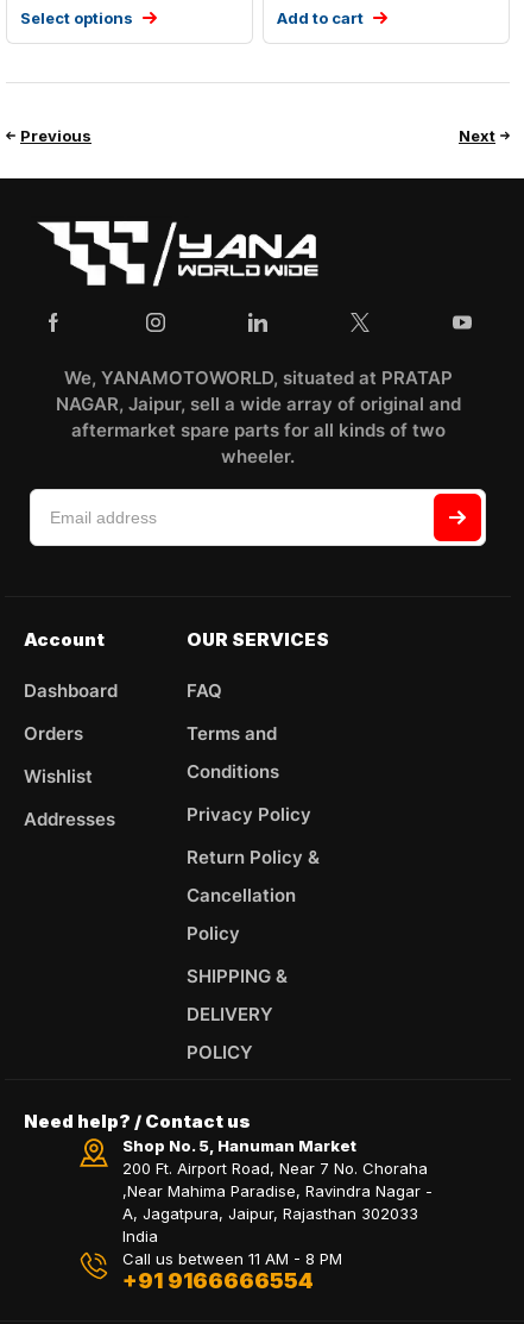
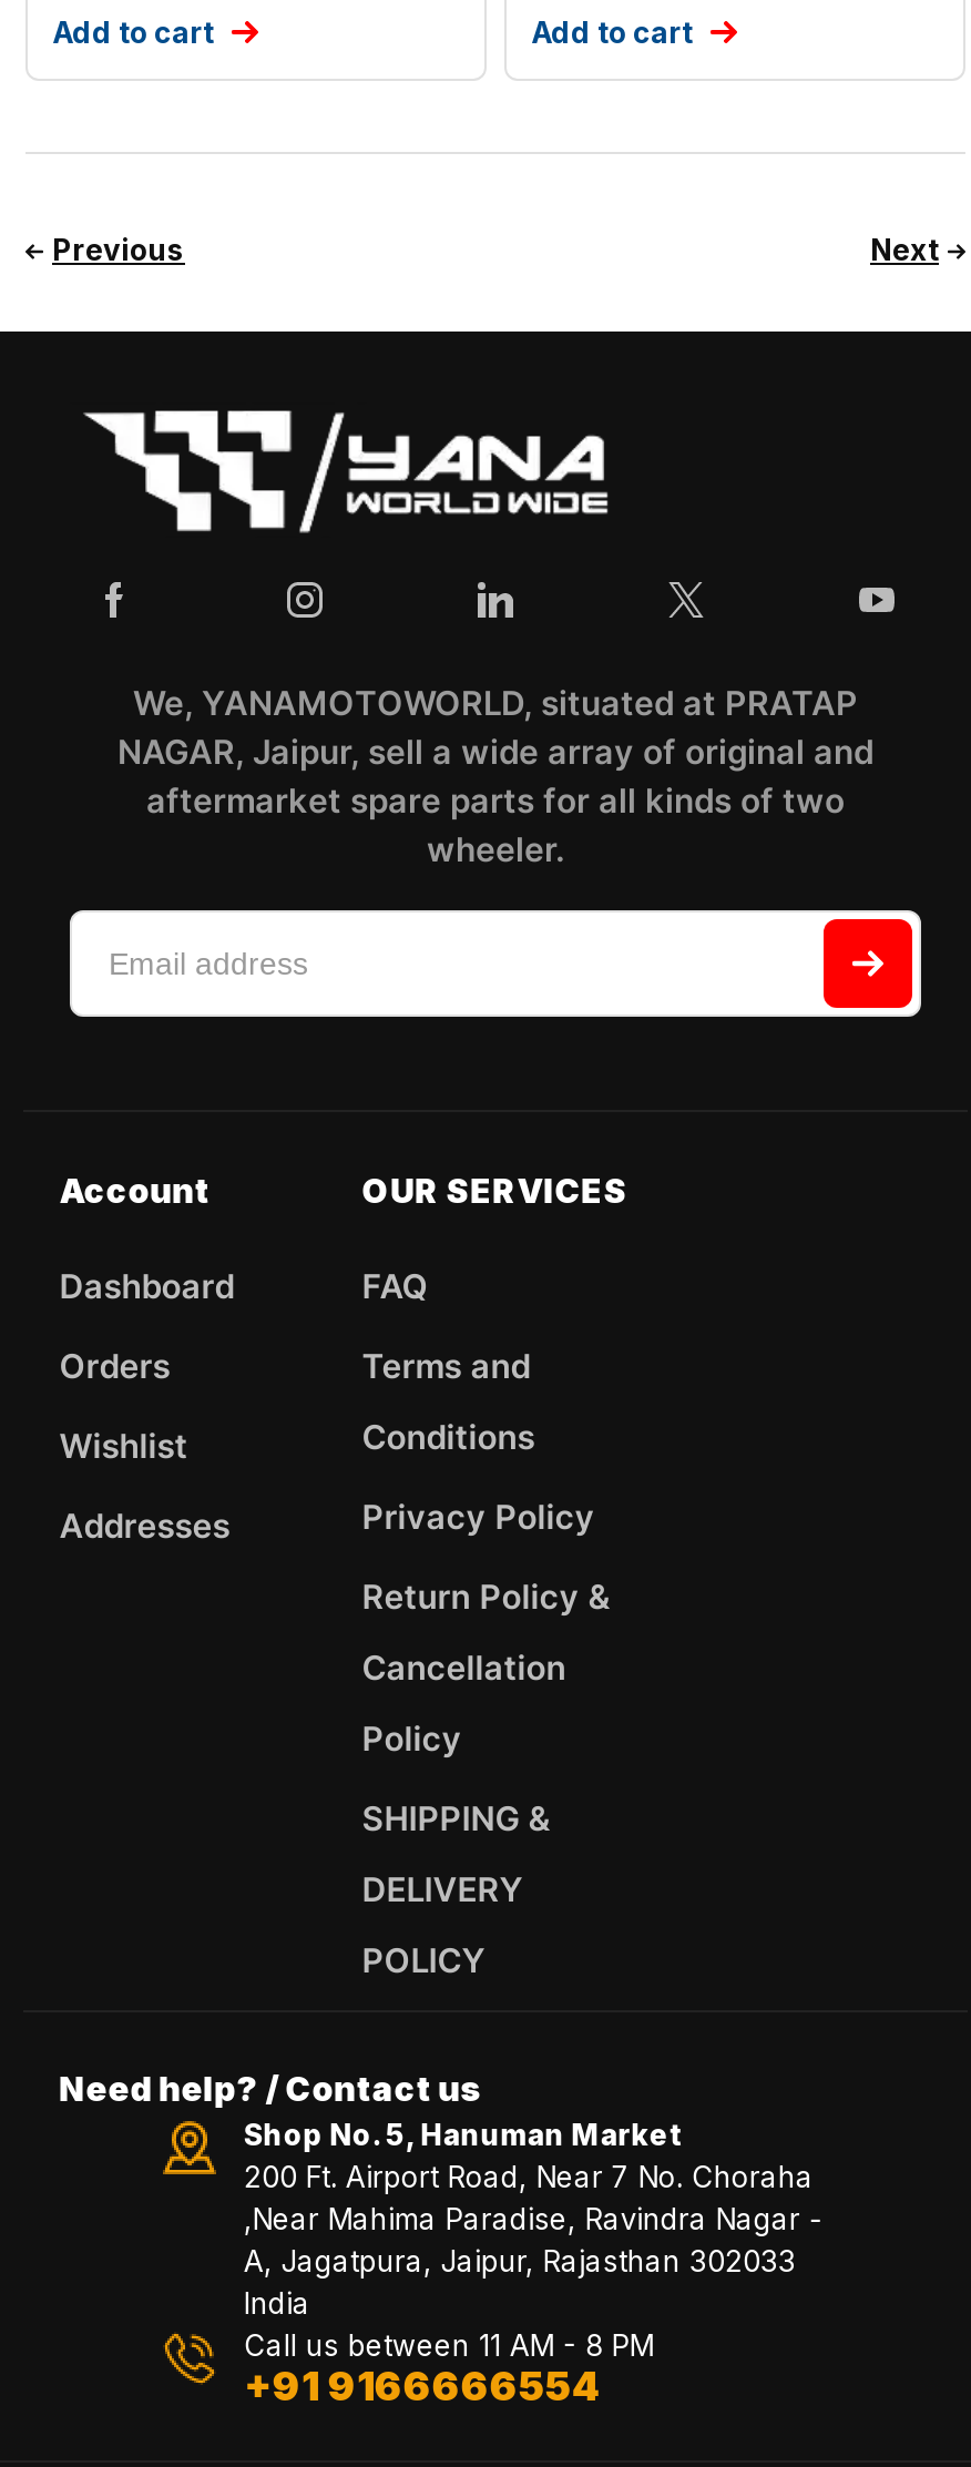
- Select options
+ Add to cart
